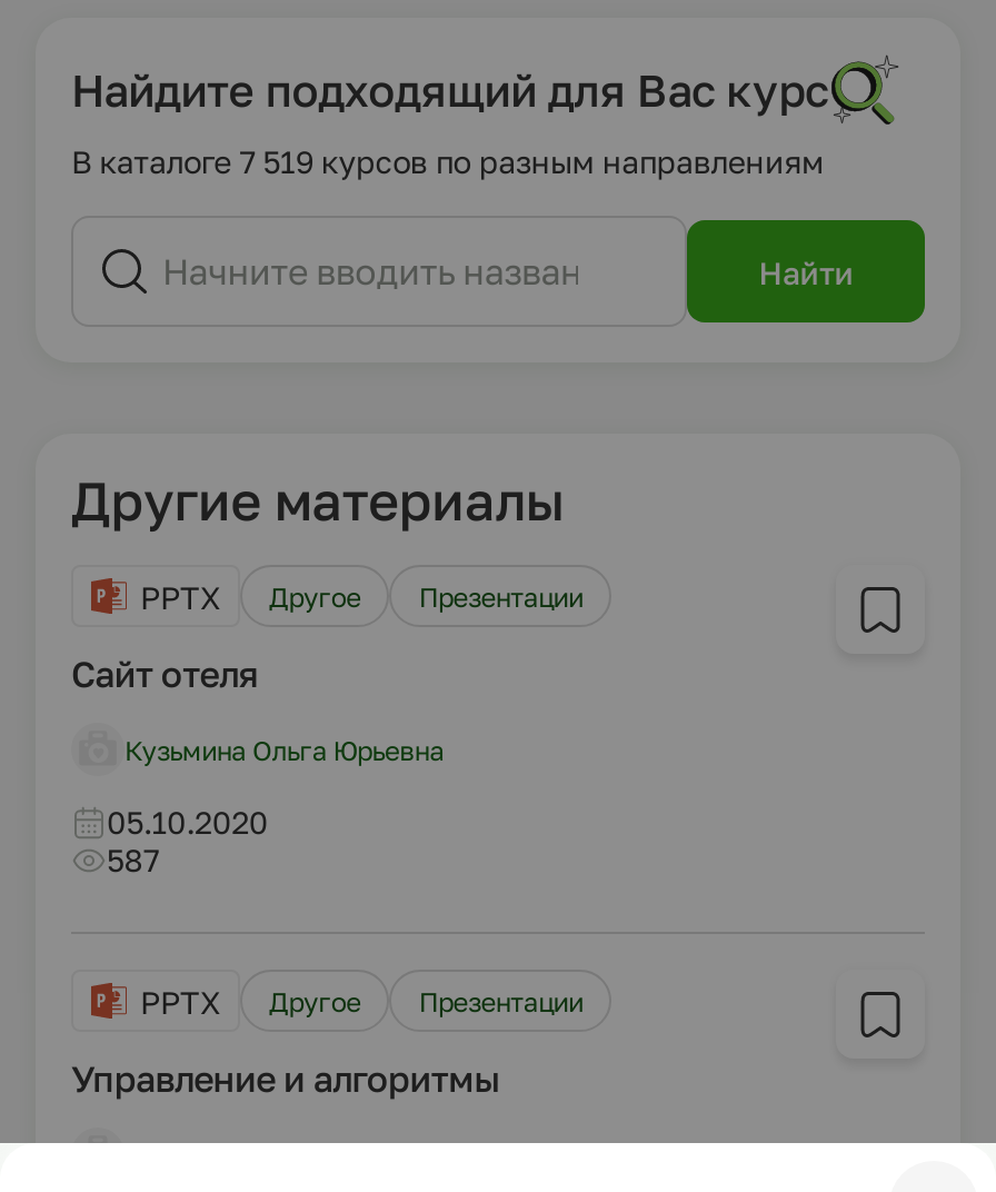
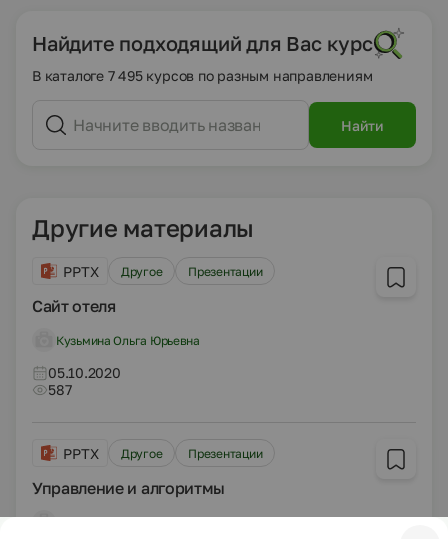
- В каталоге 7 519 курсов по разным направлениям
+ В каталоге 7 495 курсов по разным направлениям
